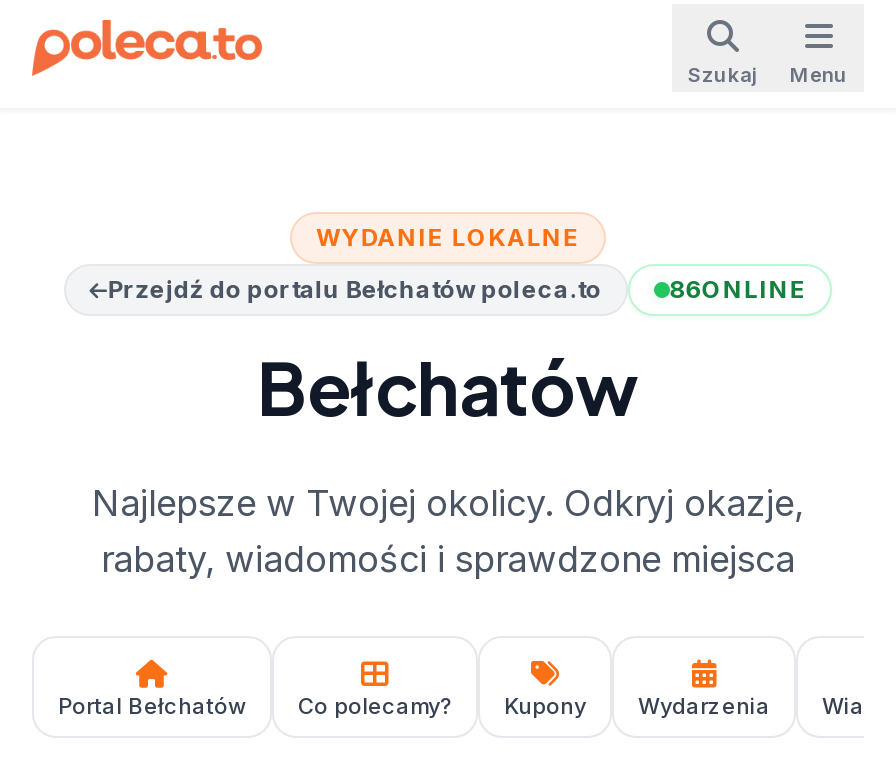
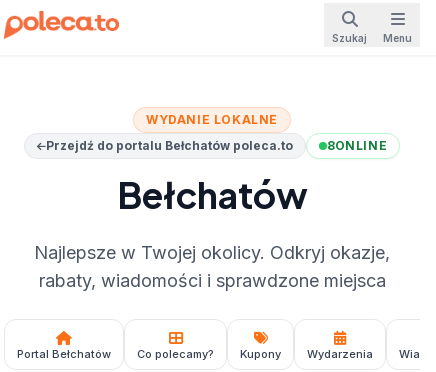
- 86ONLINE
+ 8ONLINE
